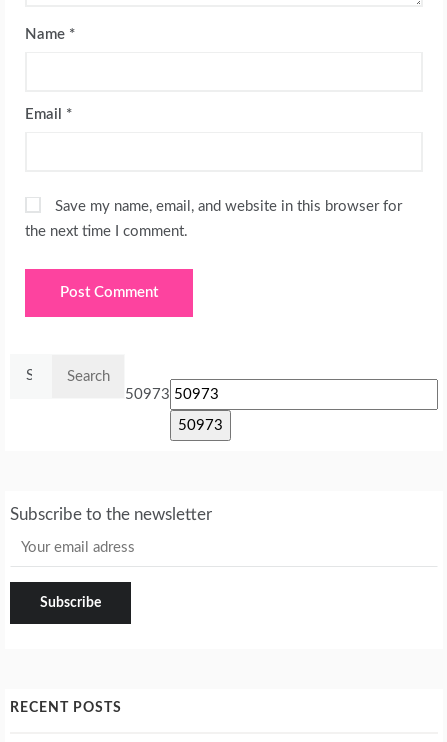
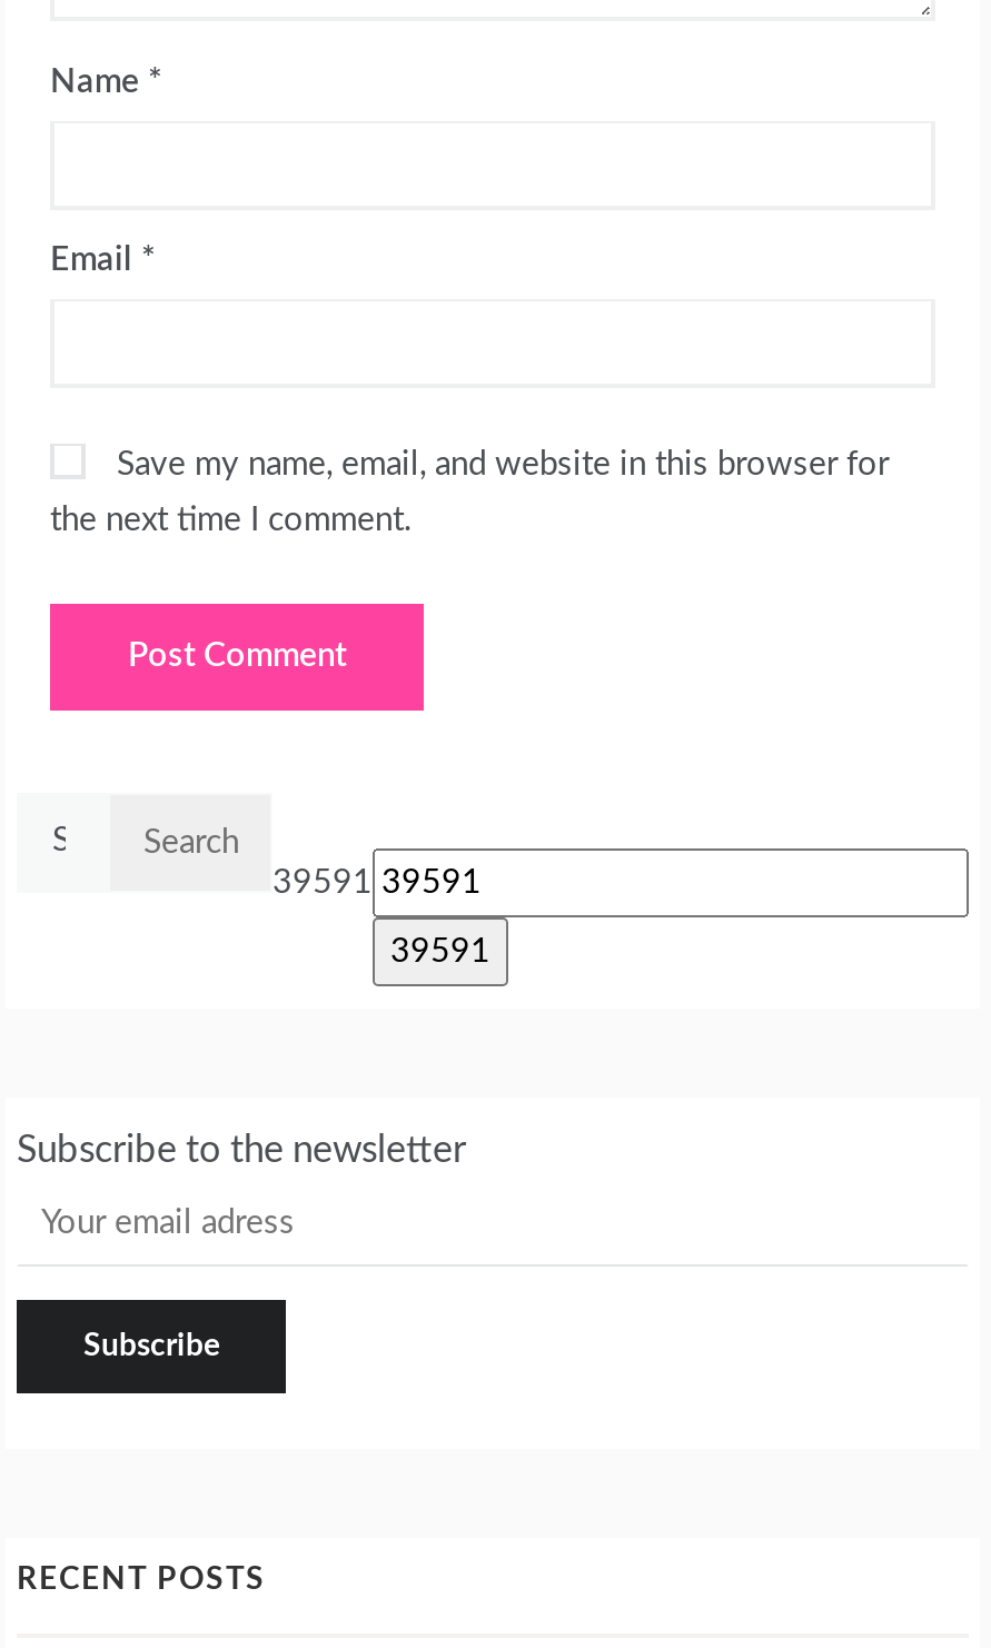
- 50973
+ 39591
